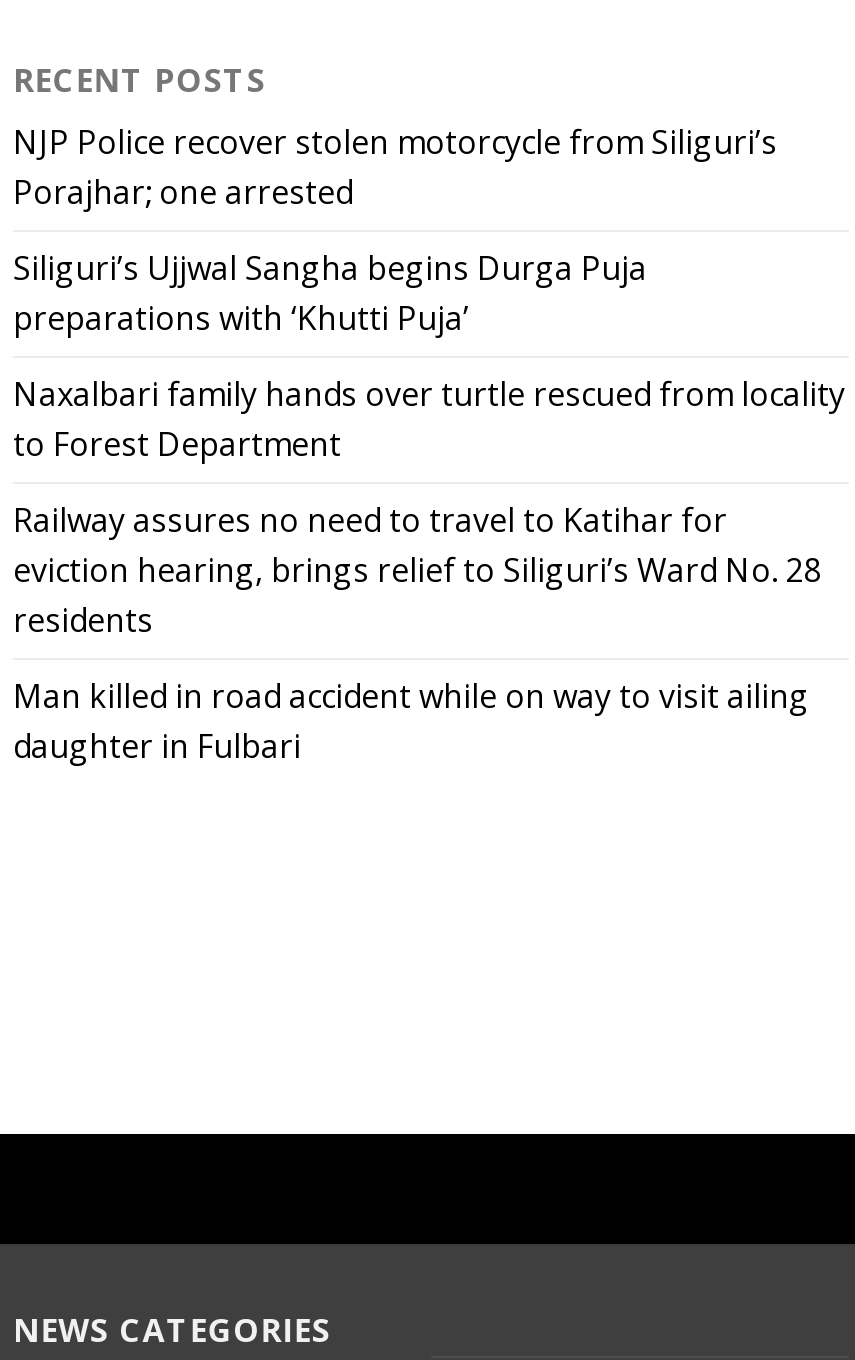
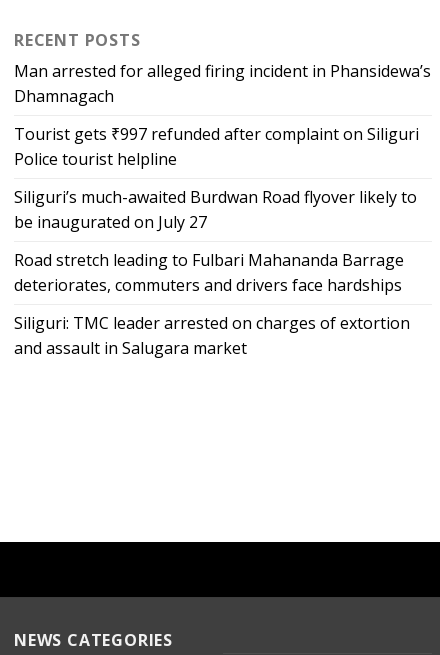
- NJP Police recover stolen motorcycle from Siliguri’s
- Porajhar; one arrested
+ Man arrested for alleged firing incident in Phansidewa’s
+ Dhamnagach

- Siliguri’s Ujjwal Sangha begins Durga Puja
- preparations with ‘Khutti Puja’
+ Tourist gets ₹997 refunded after complaint on Siliguri
+ Police tourist helpline

- Naxalbari family hands over turtle rescued from locality
- to Forest Department
+ Siliguri’s much-awaited Burdwan Road flyover likely to
+ be inaugurated on July 27

- Railway assures no need to travel to Katihar for
- eviction hearing, brings relief to Siliguri’s Ward No. 28
- residents
+ Road stretch leading to Fulbari Mahananda Barrage
+ deteriorates, commuters and drivers face hardships

- Man killed in road accident while on way to visit ailing
- daughter in Fulbari
+ Siliguri: TMC leader arrested on charges of extortion
+ and assault in Salugara market
